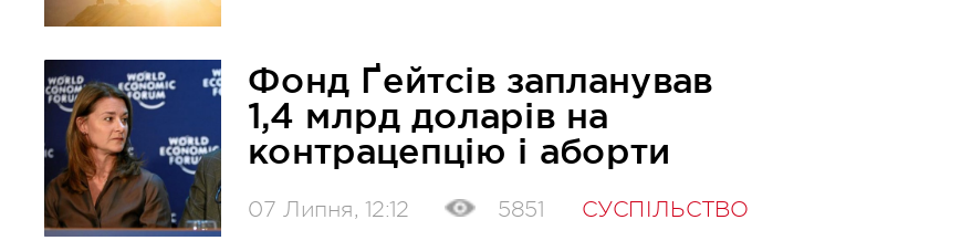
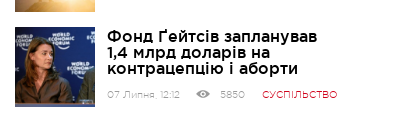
- 5851 СУСПІЛЬСТВО
+ 5850 СУСПІЛЬСТВО
